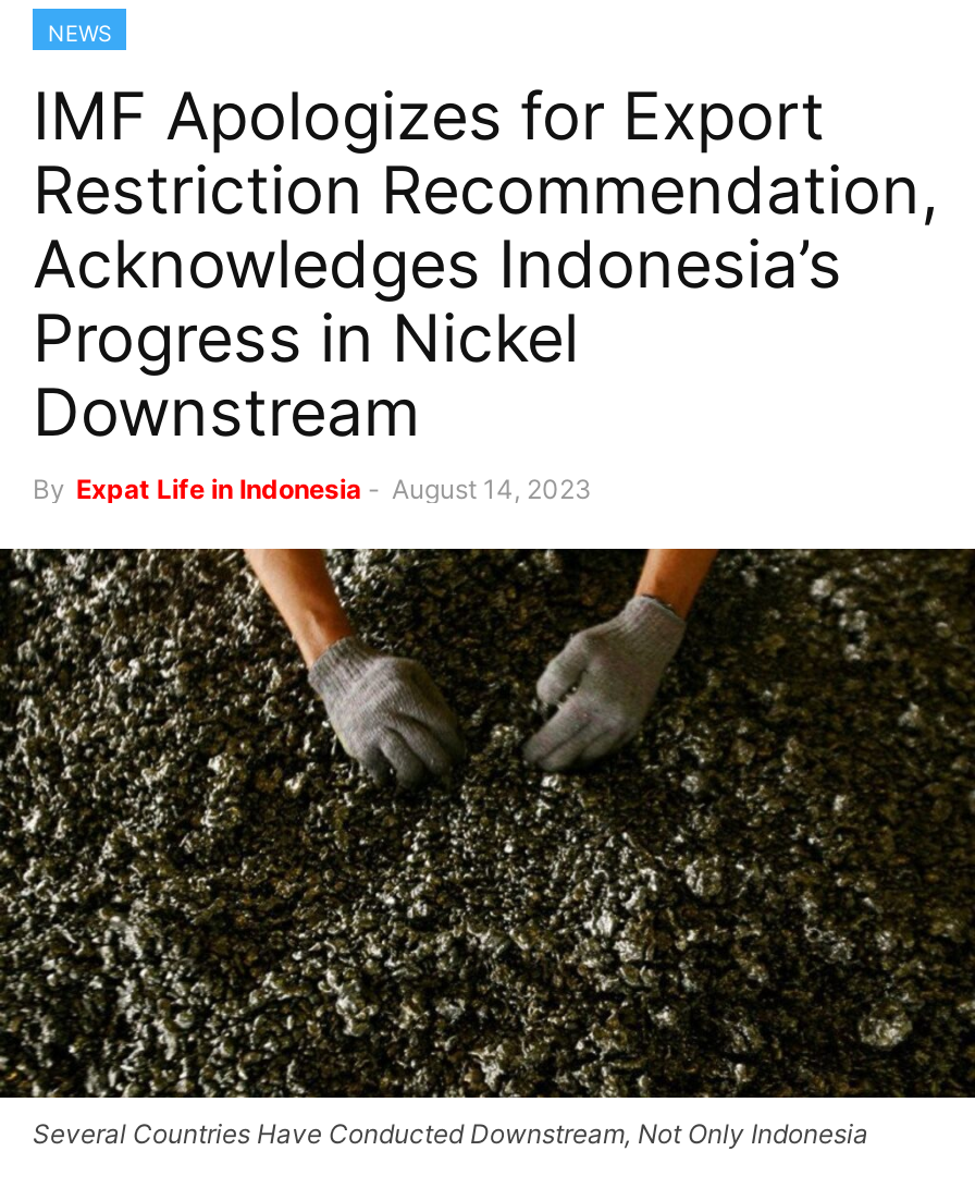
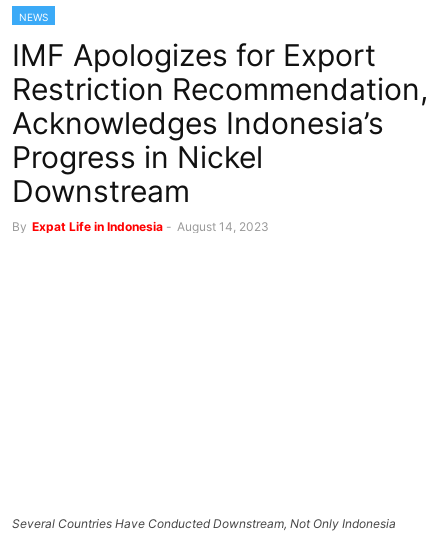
- [image]
